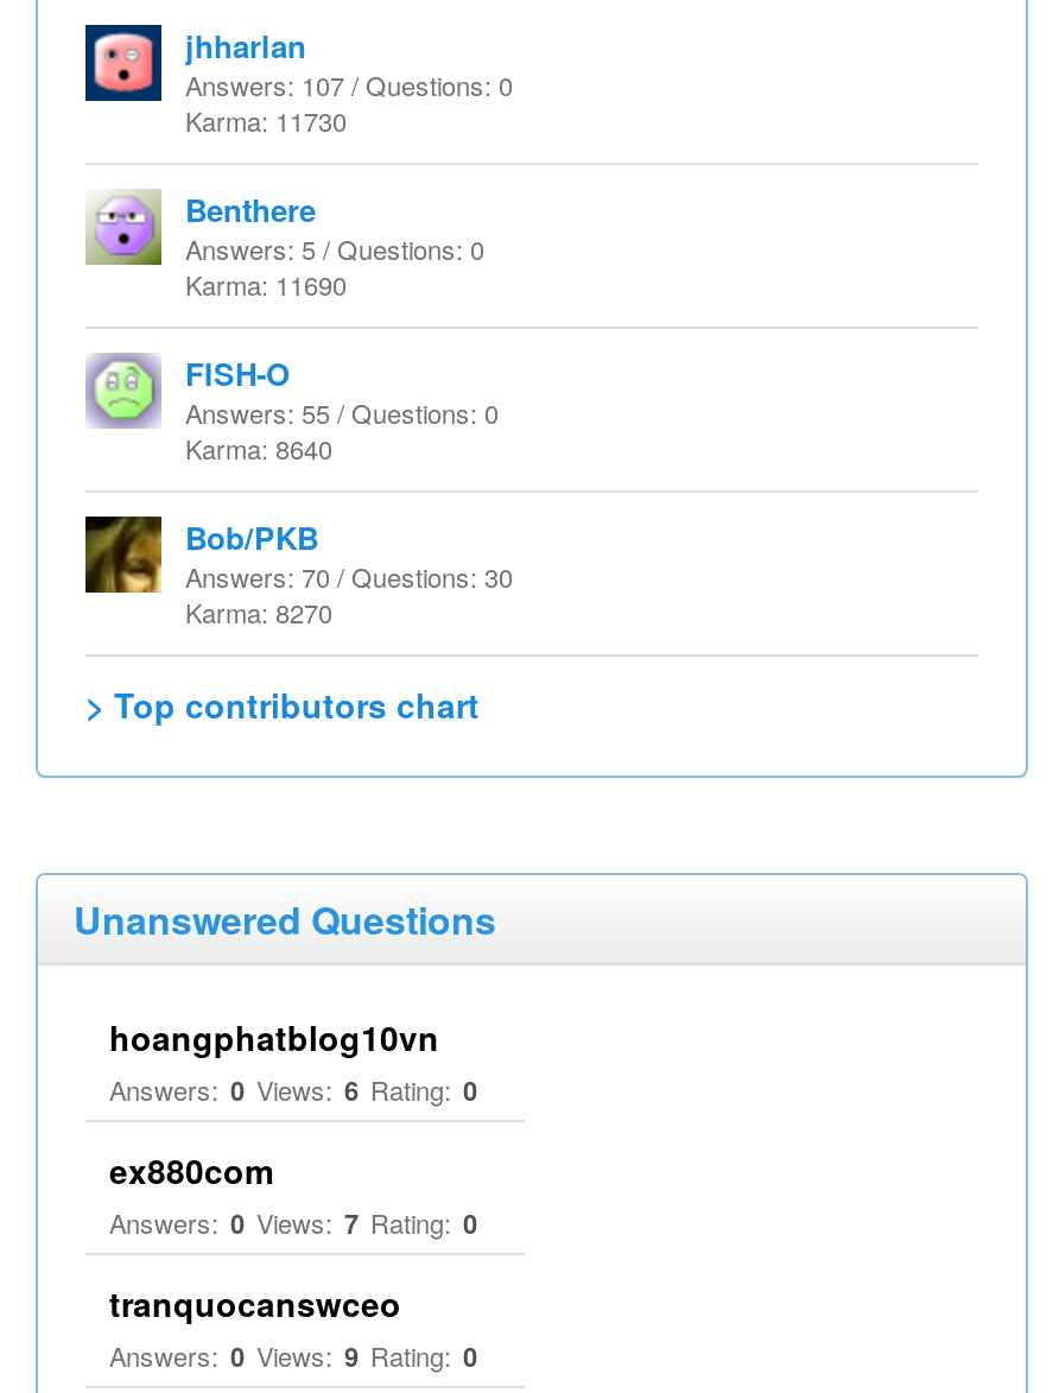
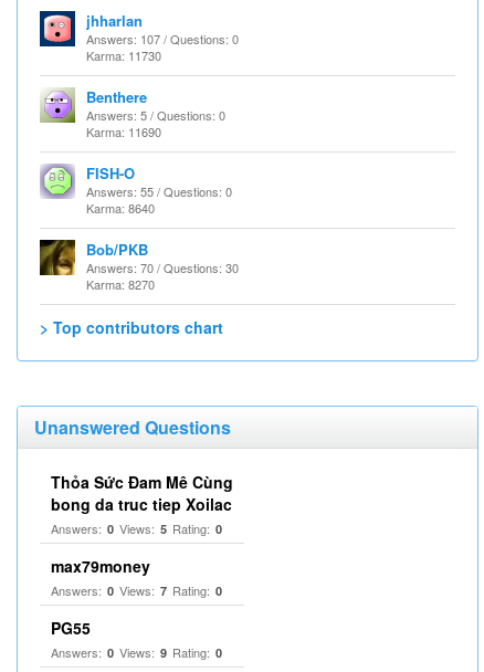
- hoangphatblog10vn
- Answers: 0 Views: 6 Rating: 0
+ Thỏa Sức Đam Mê Cùng
+ bong da truc tiep Xoilac
+ Answers: 0 Views: 5 Rating: 0

- ex880com
+ max79money

- tranquocanswceo
+ PG55
